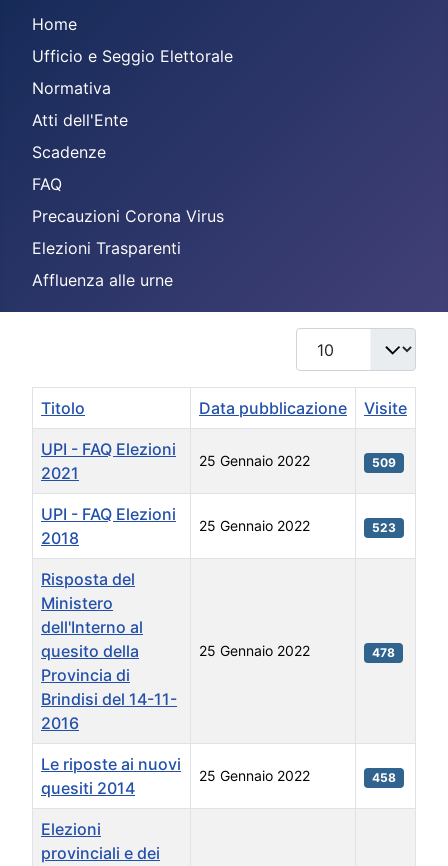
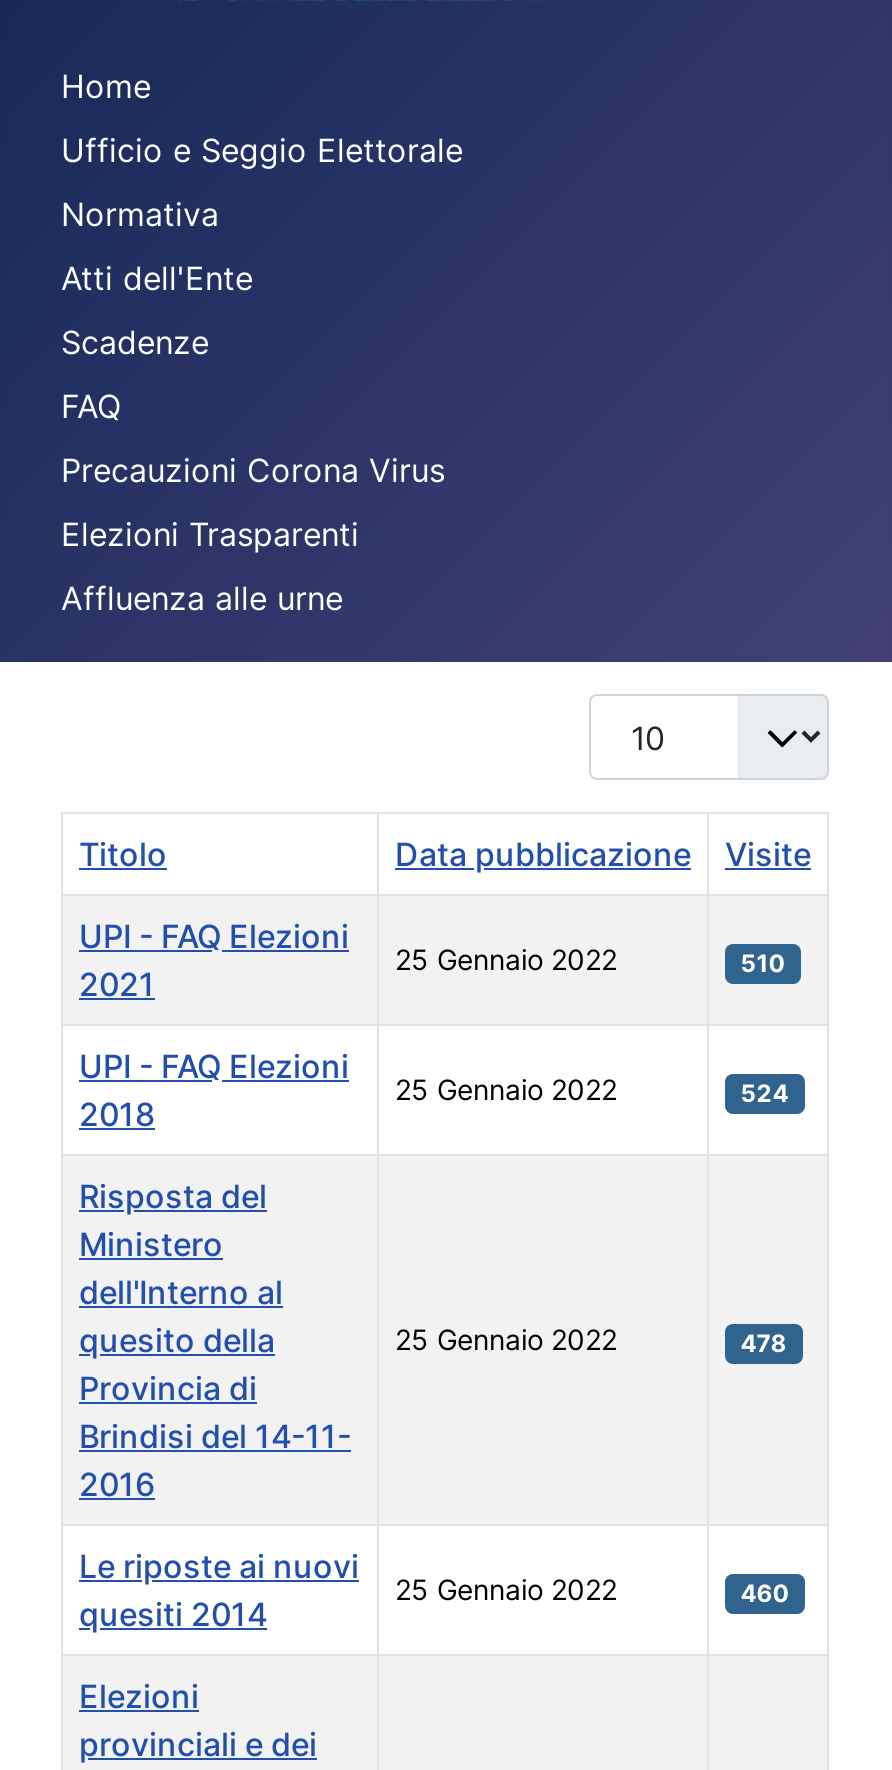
- 509
+ 510

- 523
+ 524

- 458
+ 460
